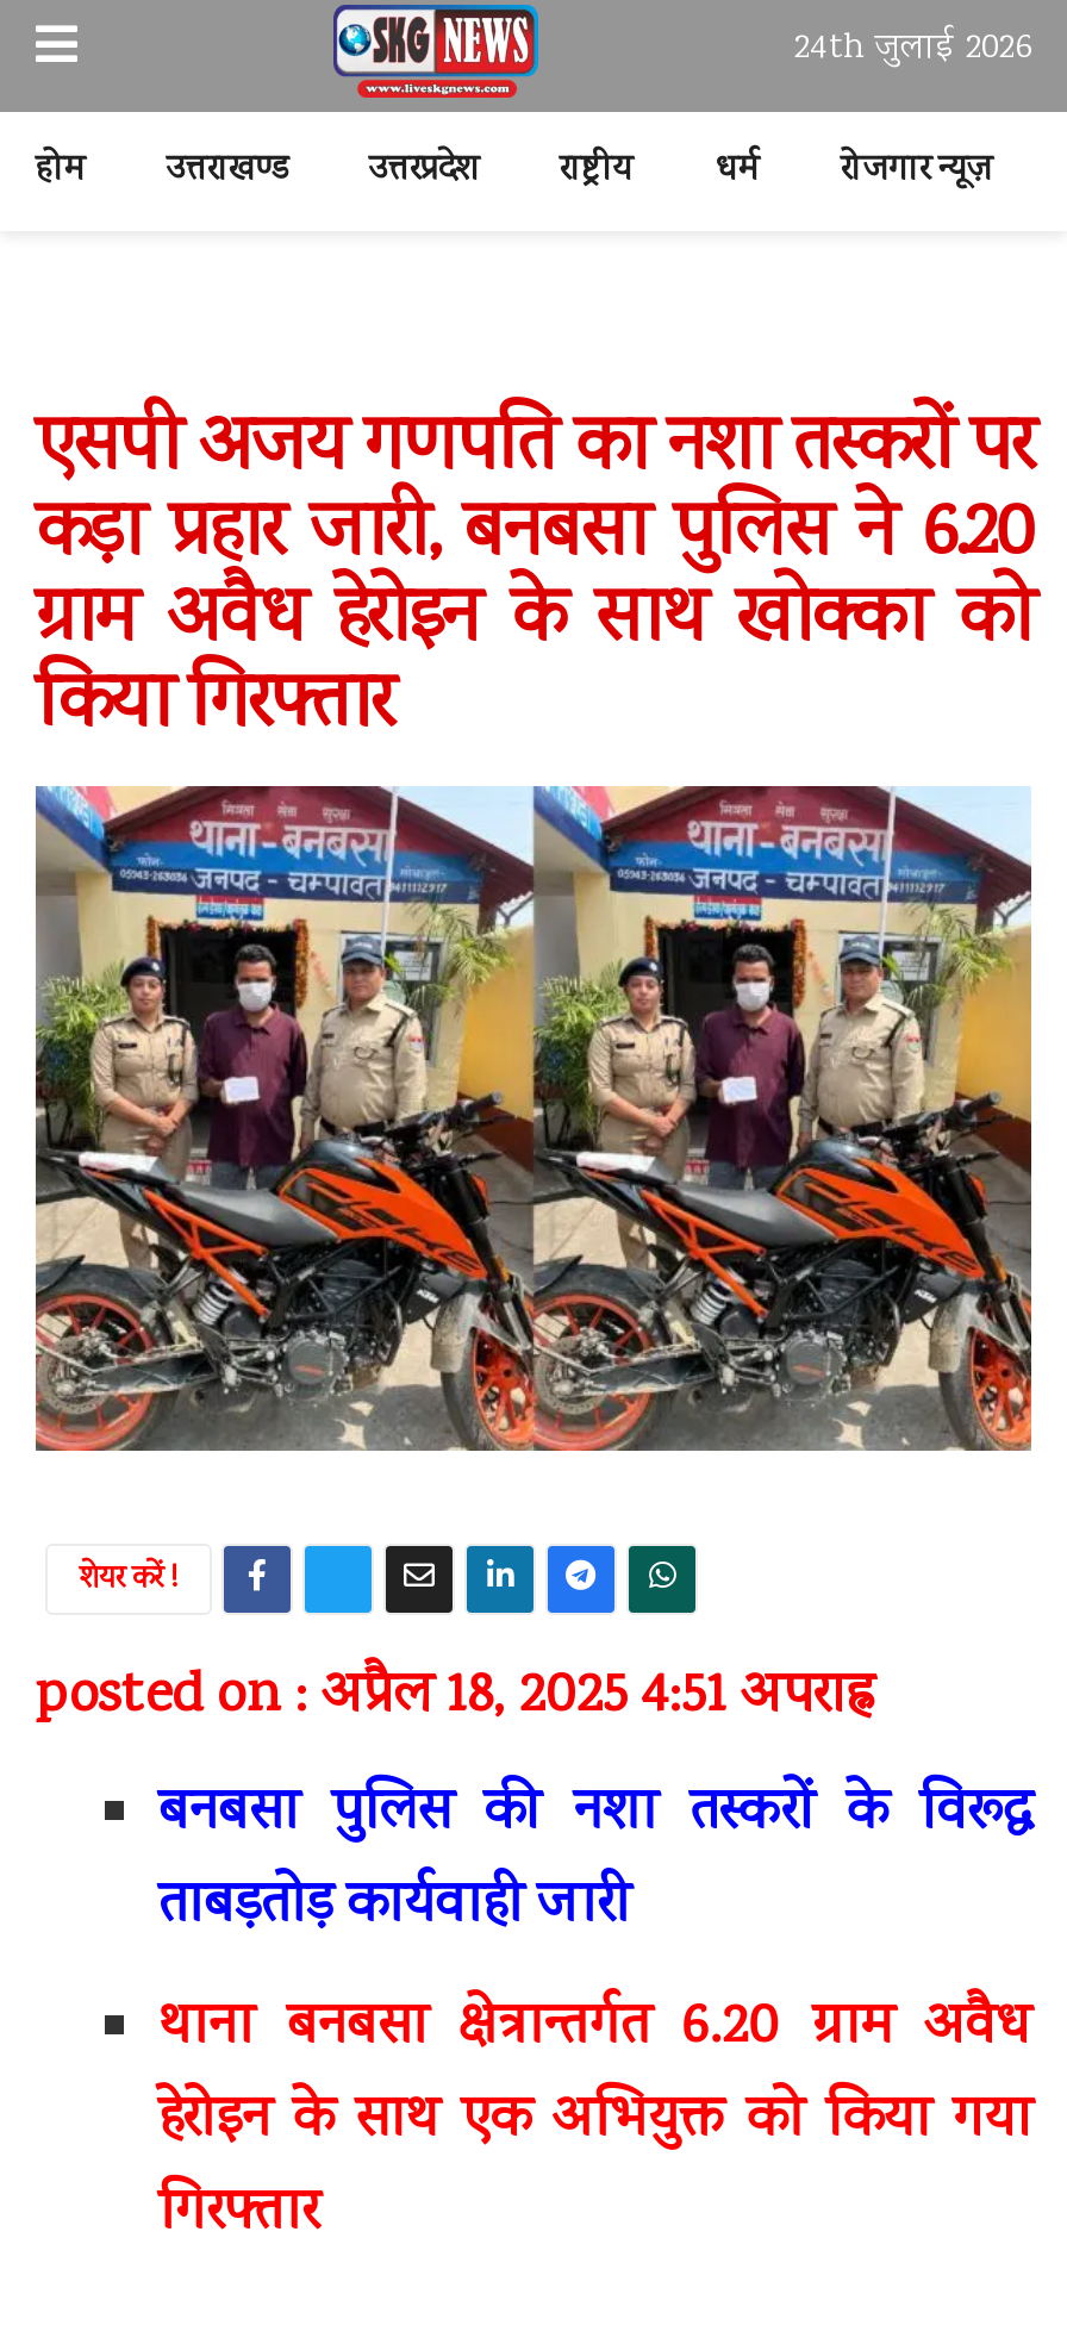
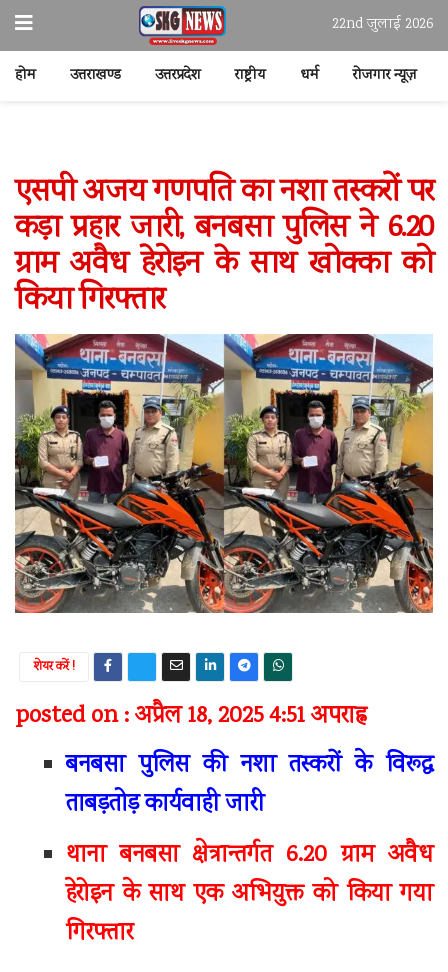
- 24th जुलाई 2026
+ 22nd जुलाई 2026
